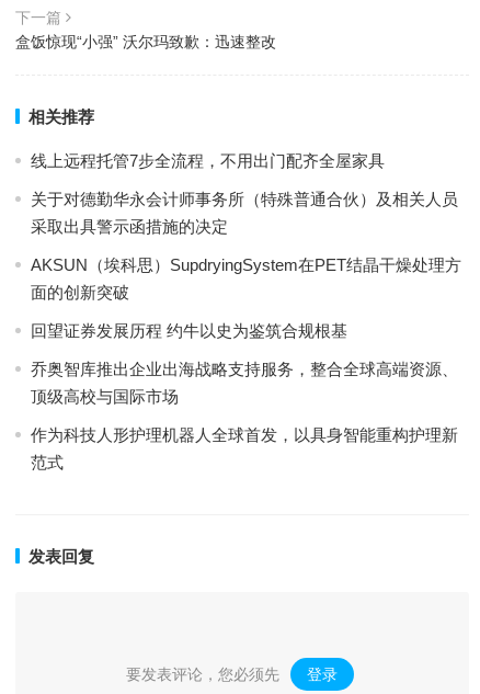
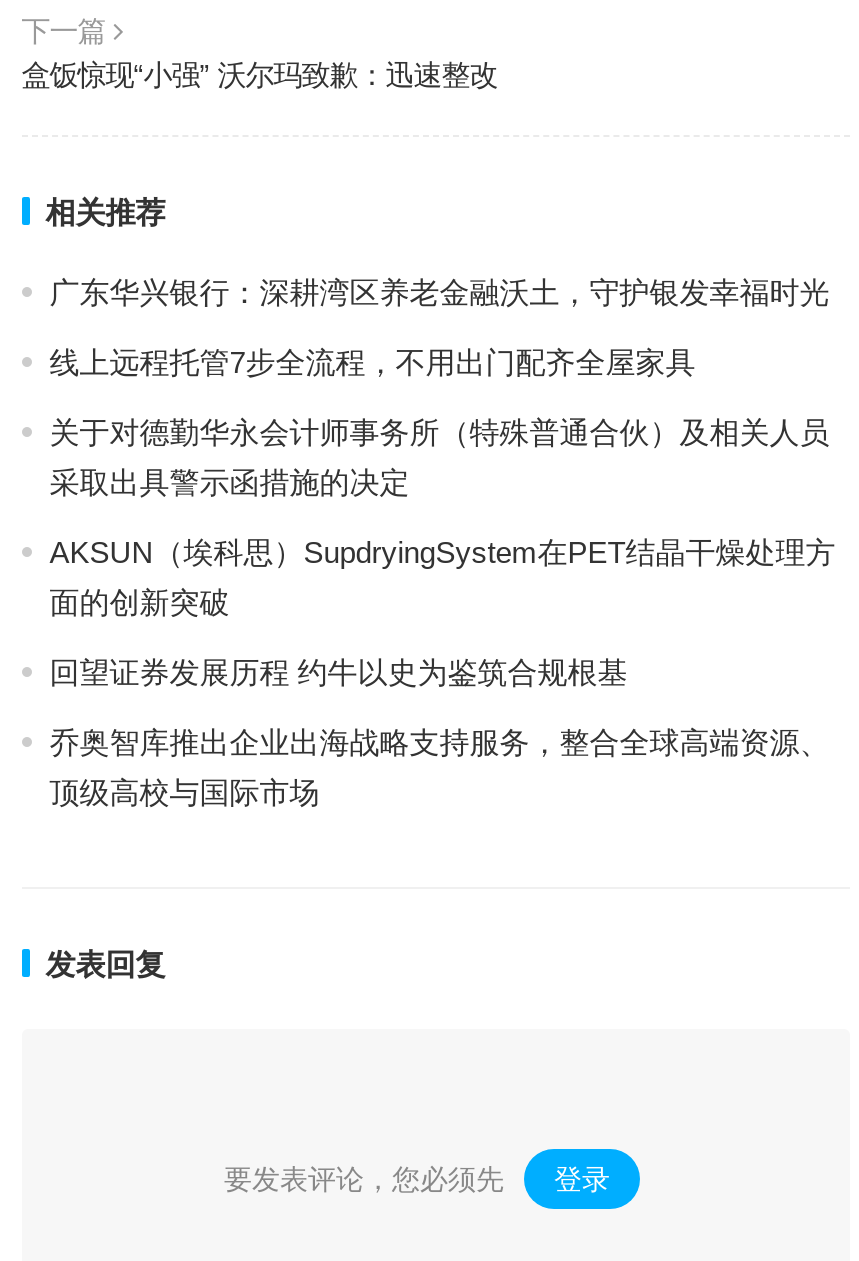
+ 广东华兴银行：深耕湾区养老金融沃土，守护银发幸福时光

moved down: 线上远程托管7步全流程，不用出门配齐全屋家具 | 关于对德勤华永会计师事务所（特殊普通合伙）及相关人员 | 采取出具警示函措施的决定 | AKSUN（埃科思）SupdryingSystem在PET结晶干燥处理方 | 面的创新突破 | 回望证券发展历程 约牛以史为鉴筑合规根基 | 乔奥智库推出企业出海战略支持服务，整合全球高端资源、 | 顶级高校与国际市场

- 作为科技人形护理机器人全球首发，以具身智能重构护理新
- 范式
